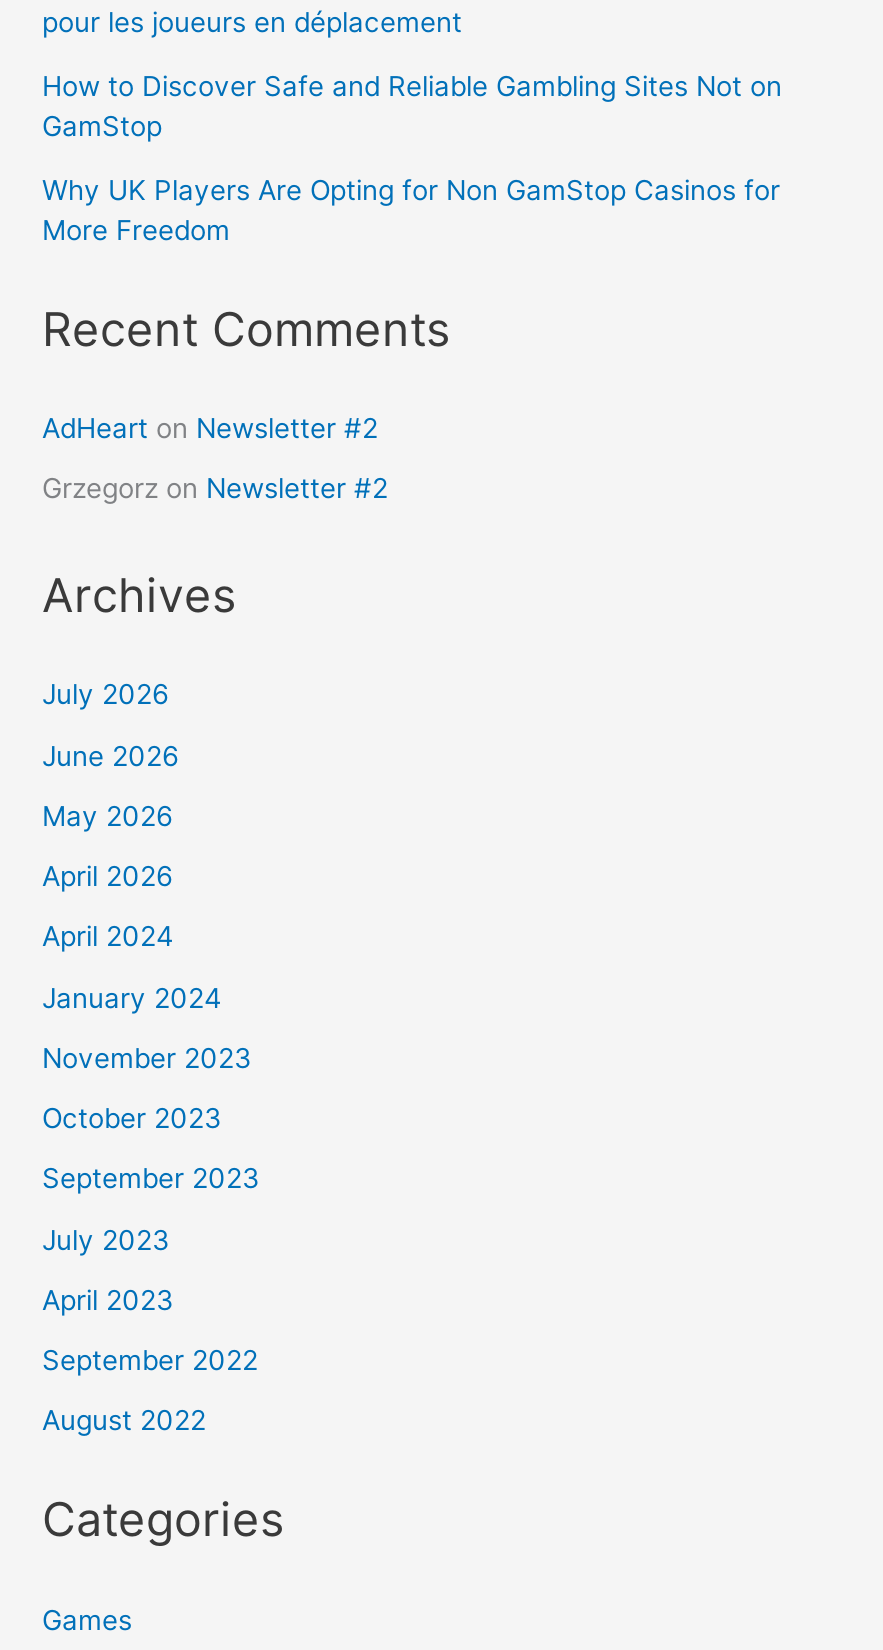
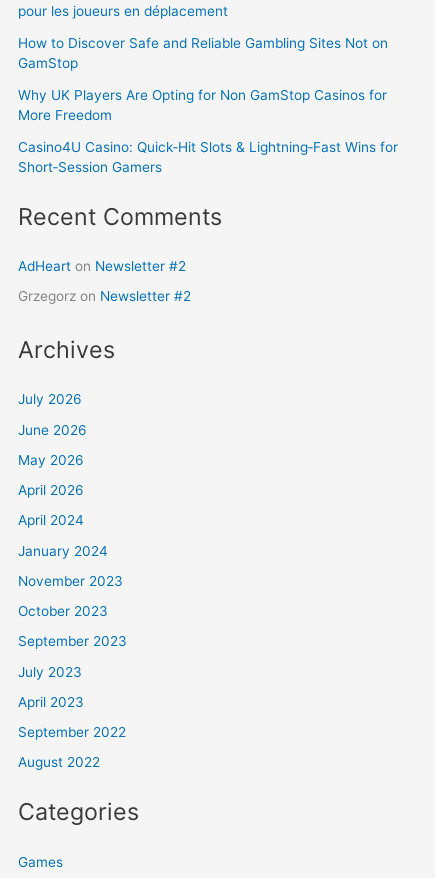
+ Casino4U Casino: Quick‑Hit Slots & Lightning‑Fast Wins for
+ Short‑Session Gamers
